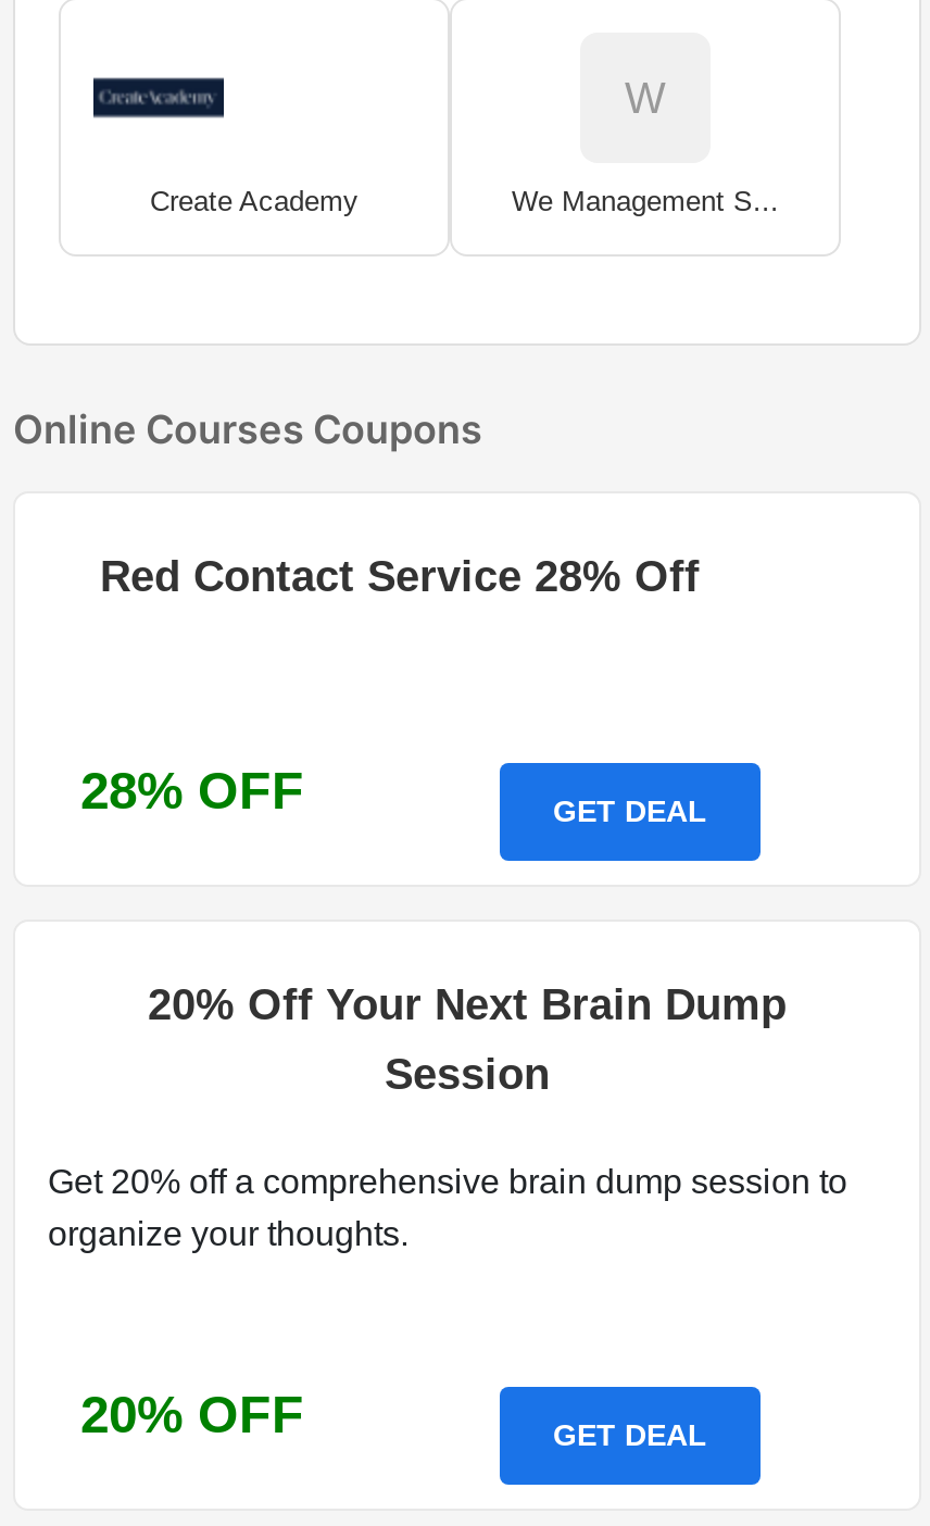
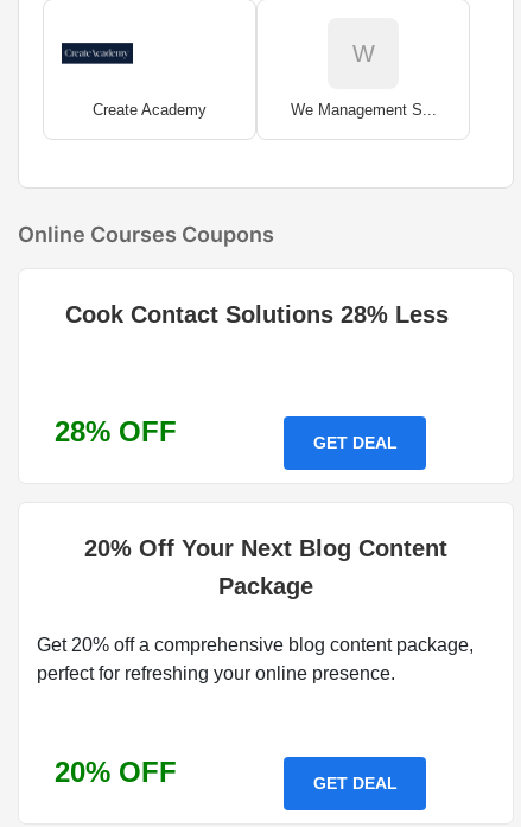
- Red Contact Service 28% Off
+ Cook Contact Solutions 28% Less

- 20% Off Your Next Brain Dump
+ 20% Off Your Next Blog Content

- Session
+ Package

- Get 20% off a comprehensive brain dump session to
- organize your thoughts.
+ Get 20% off a comprehensive blog content package,
+ perfect for refreshing your online presence.
